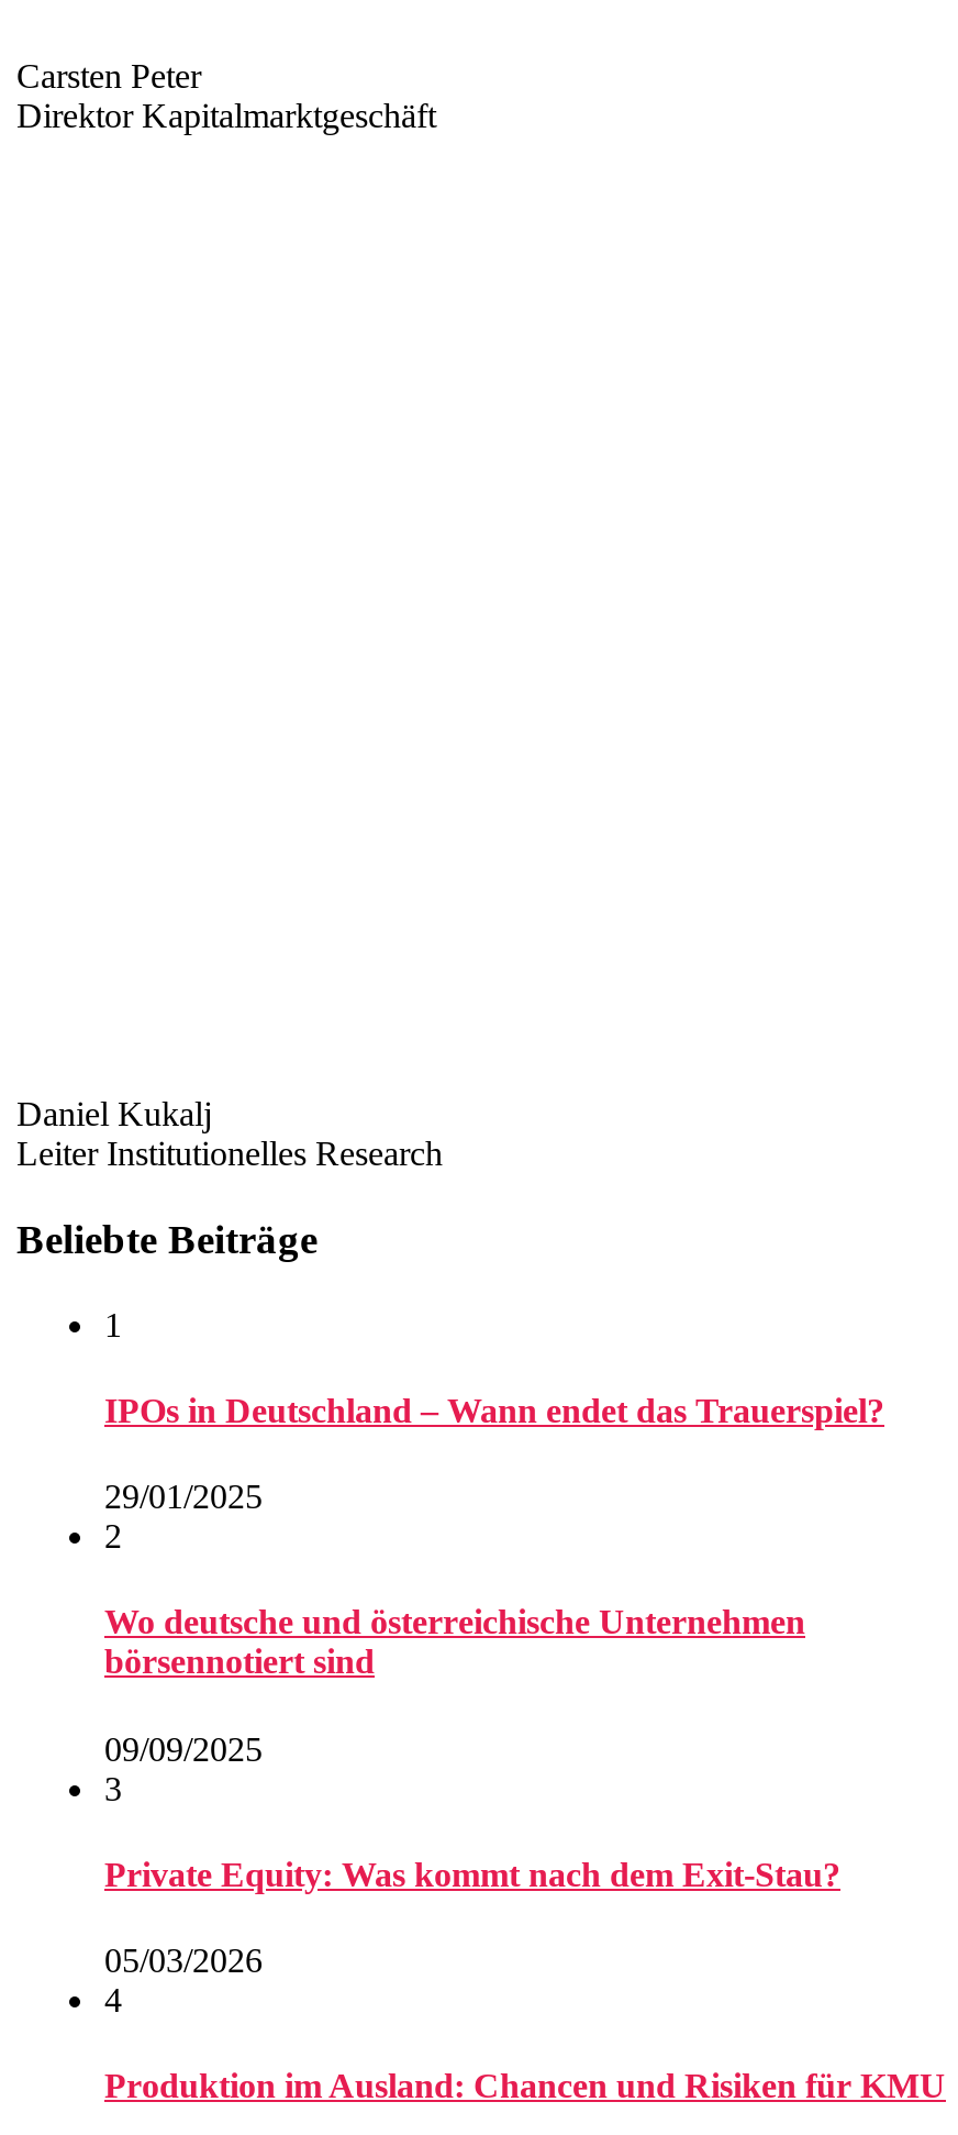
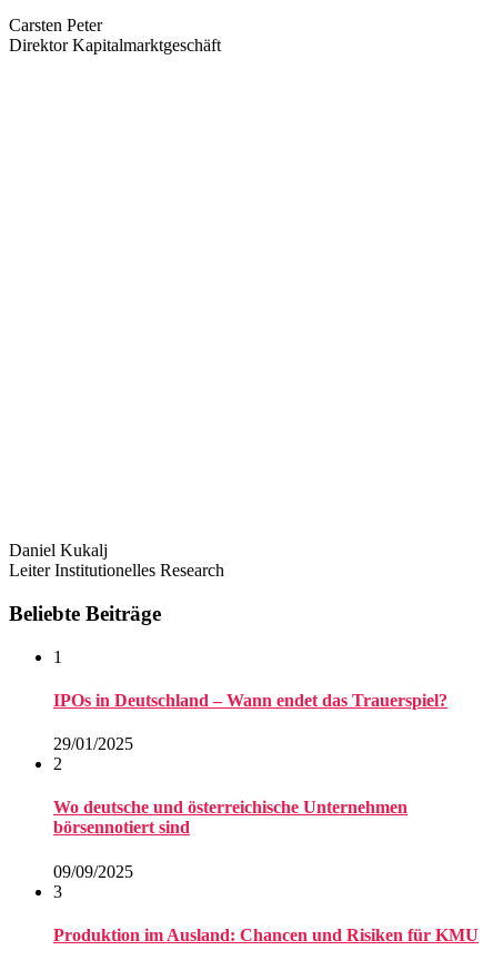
- Private Equity: Was kommt nach dem Exit-Stau?
- 05/03/2026
- 4
